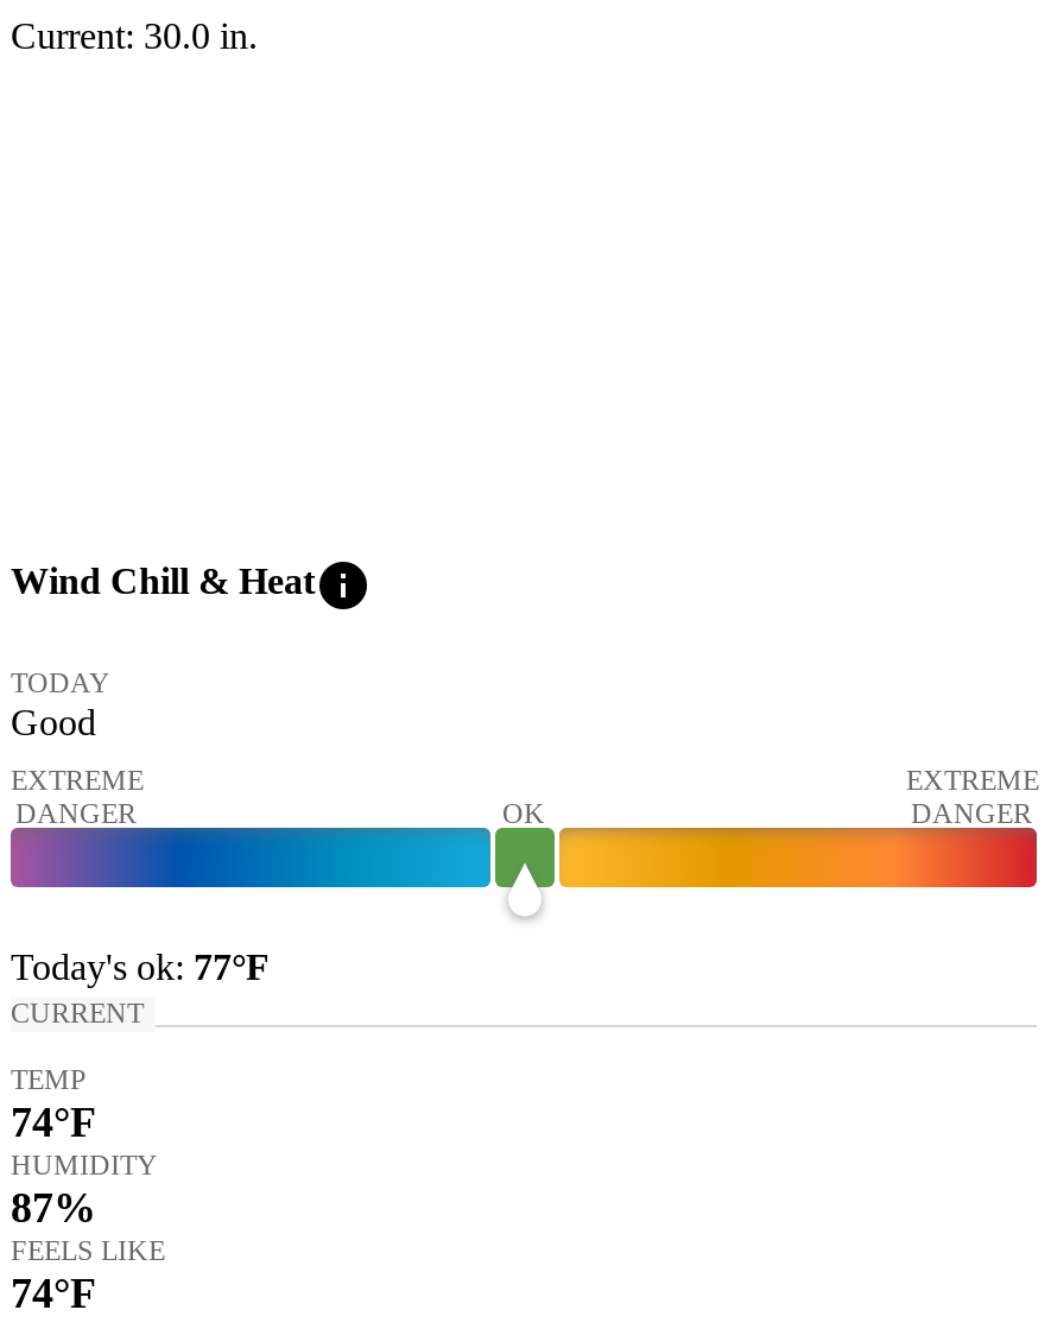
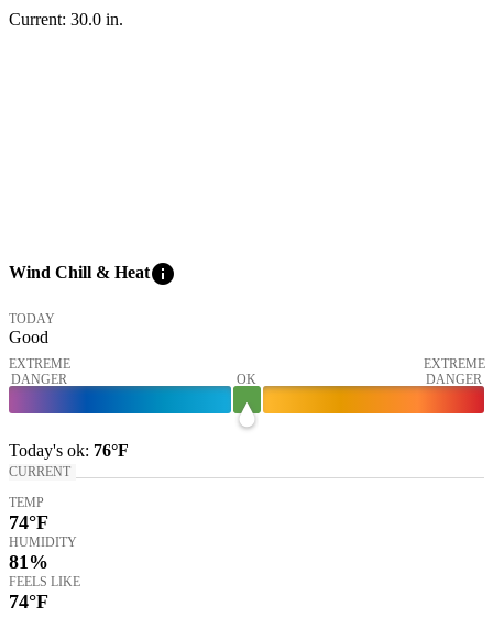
- Today's ok: 77°F
+ Today's ok: 76°F

- 87%
+ 81%
